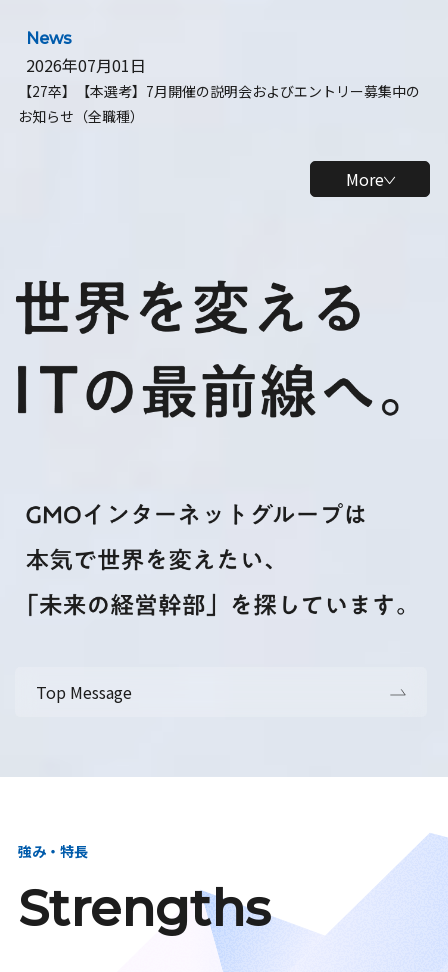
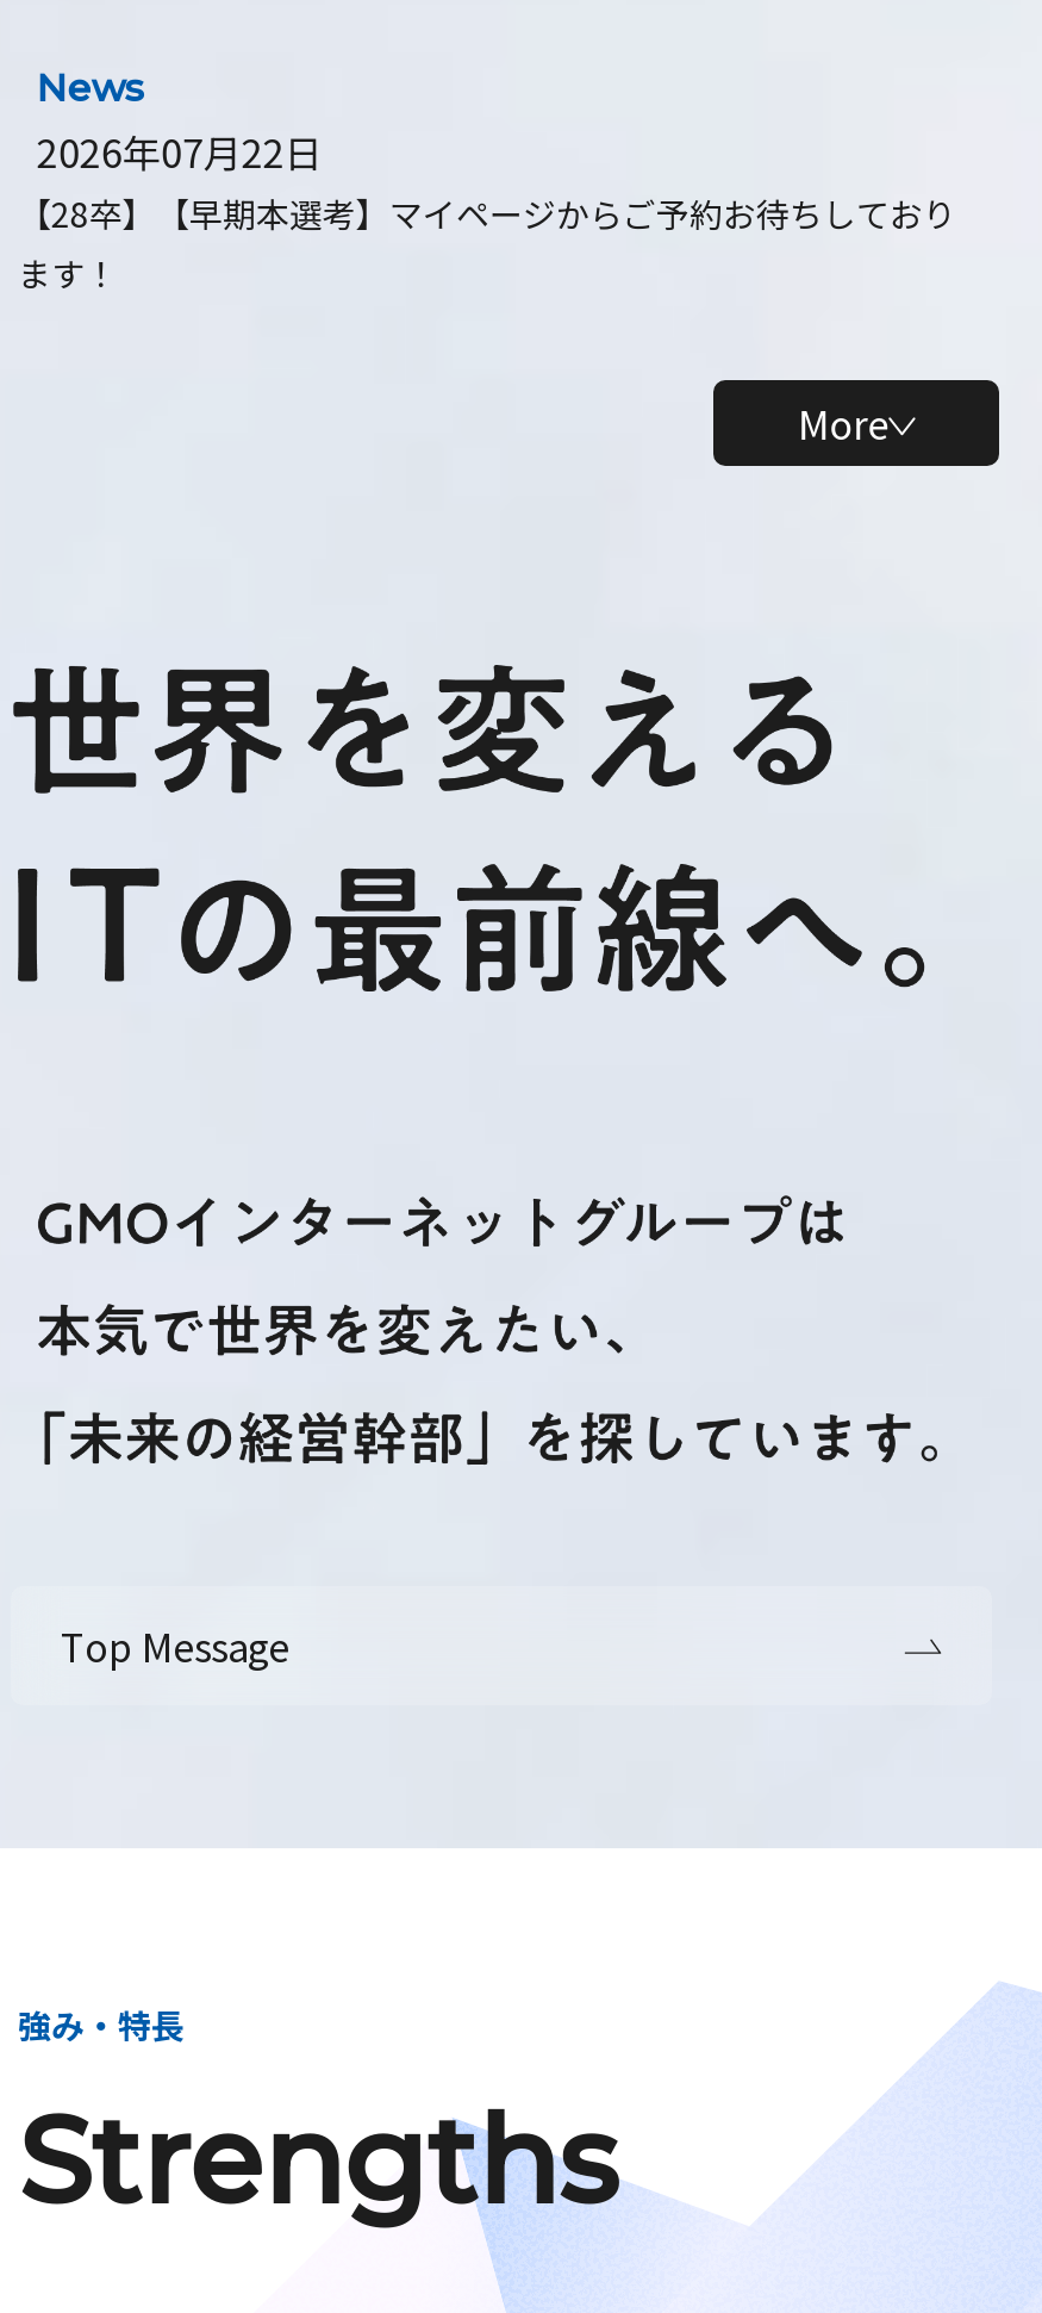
- 2026年07月01日
- 【27卒】【本選考】7月開催の説明会およびエントリー募集中の
- お知らせ（全職種）
+ 2026年07月22日
+ 【28卒】【早期本選考】マイページからご予約お待ちしており
+ ます！
